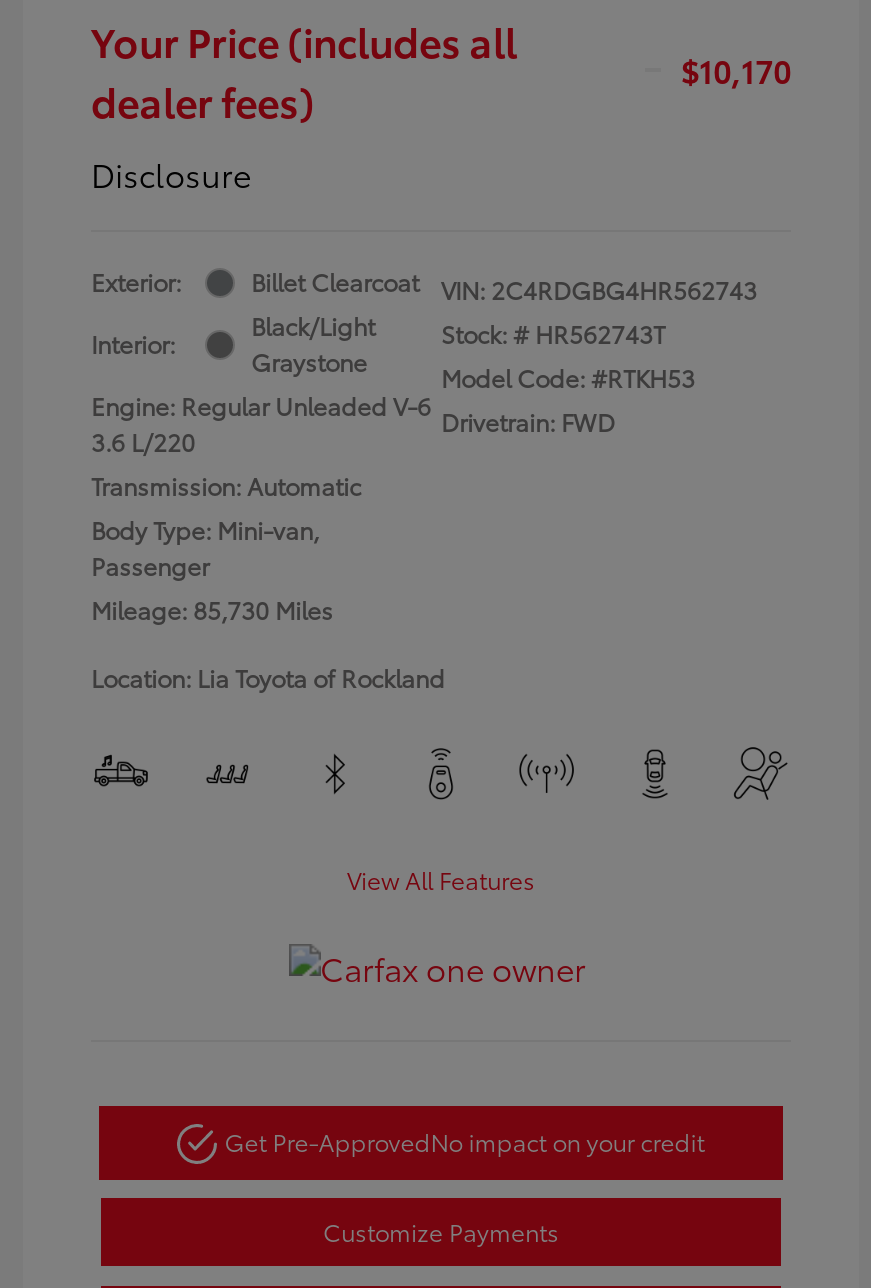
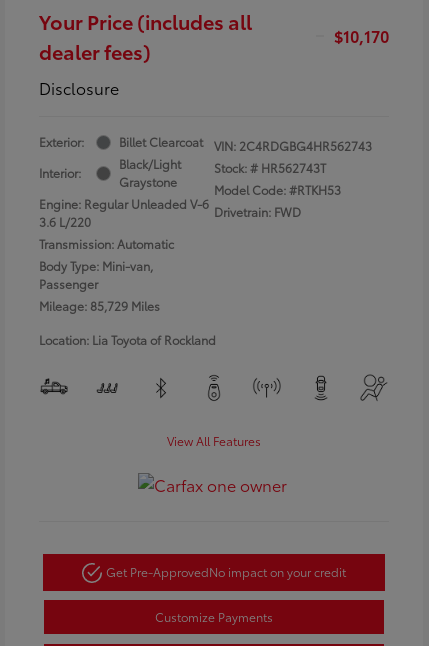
- Mileage: 85,730 Miles
+ Mileage: 85,729 Miles
